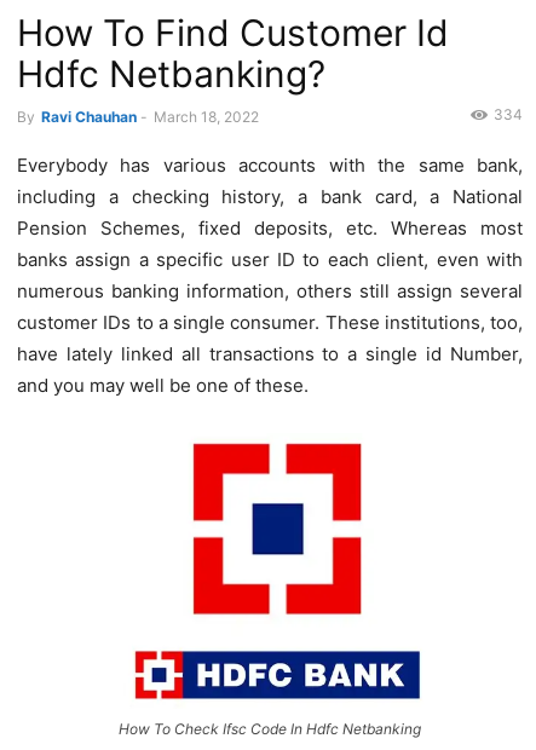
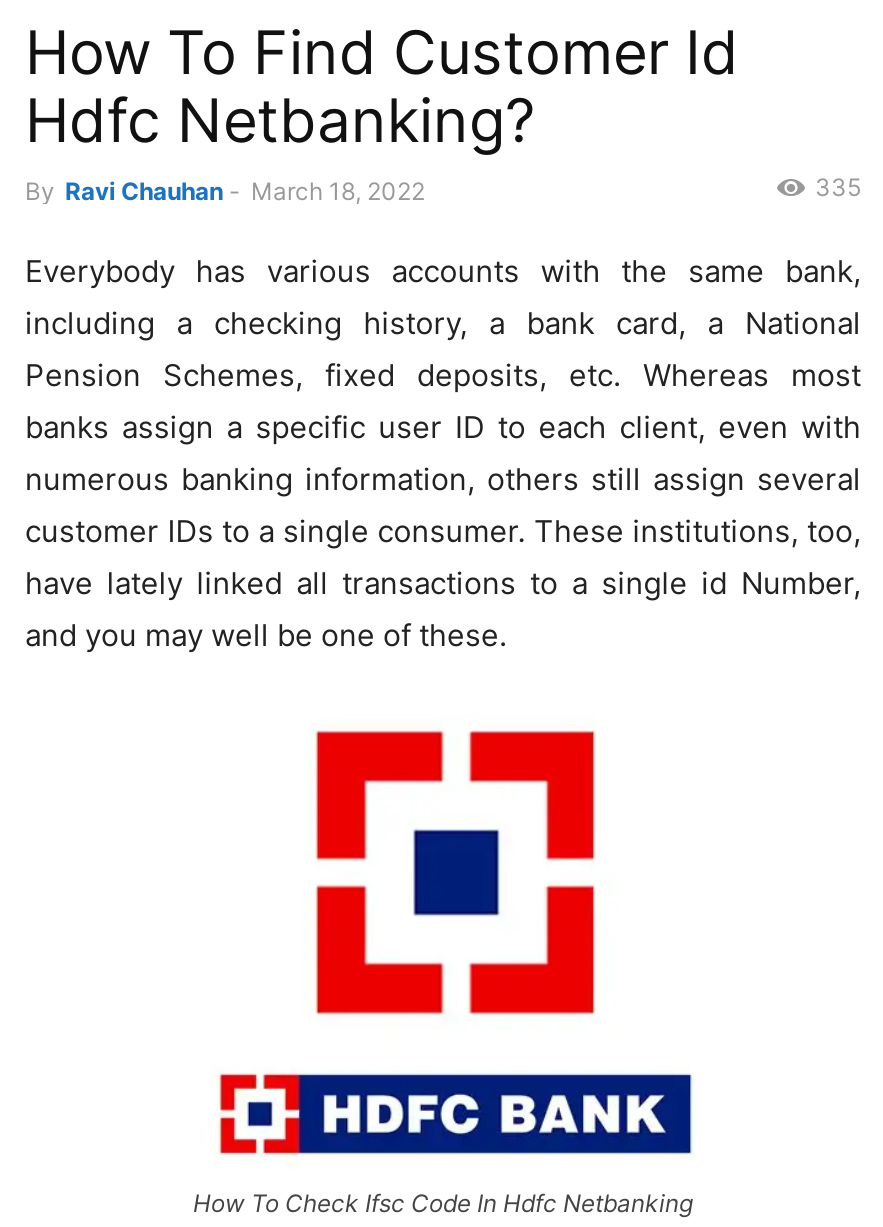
- 334
+ 335
